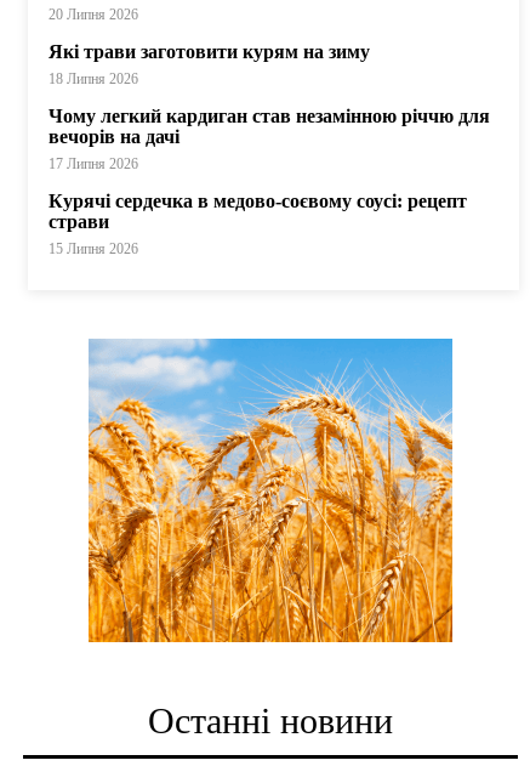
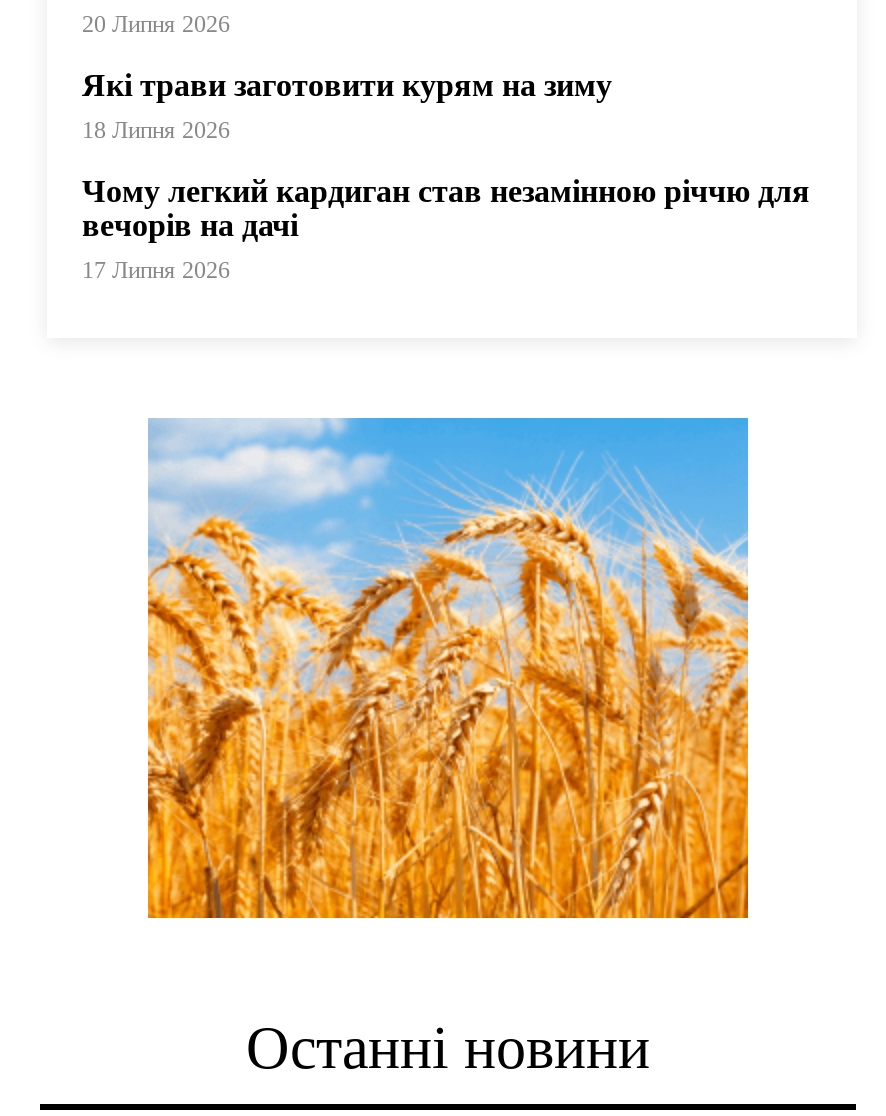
- Курячі сердечка в медово-соєвому соусі: рецепт
- страви
- 15 Липня 2026
